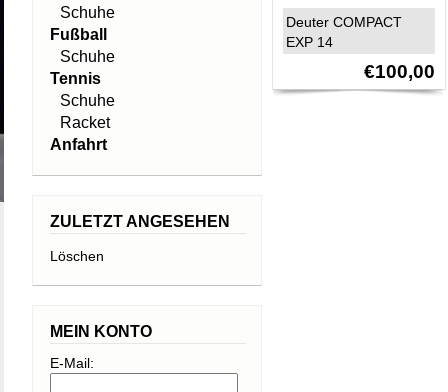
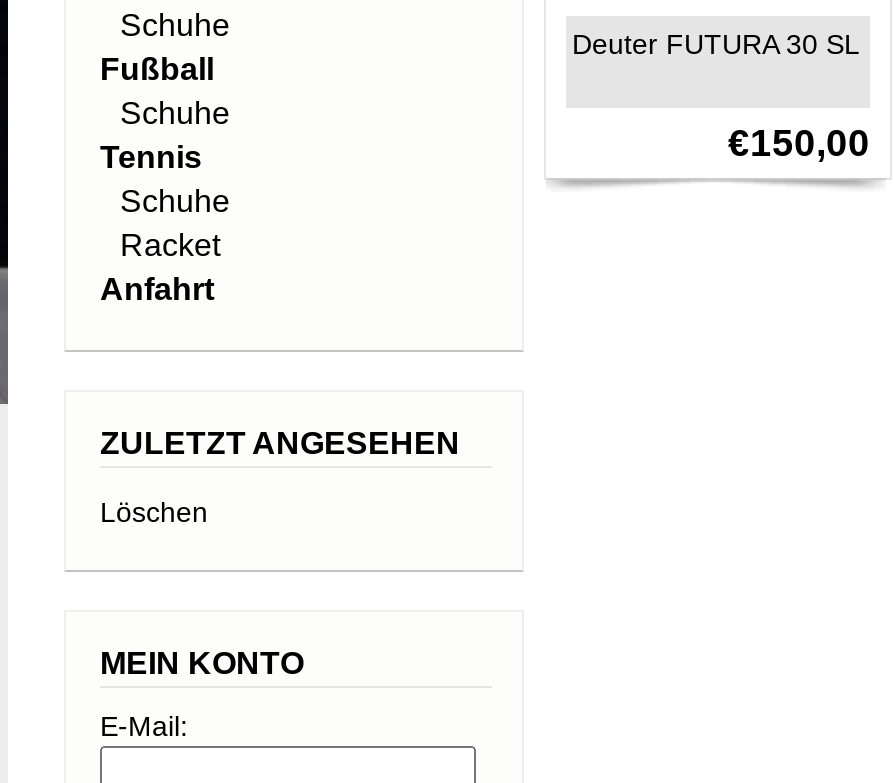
- Deuter COMPACT
- EXP 14
+ Deuter FUTURA 30 SL

- €100,00
+ €150,00
